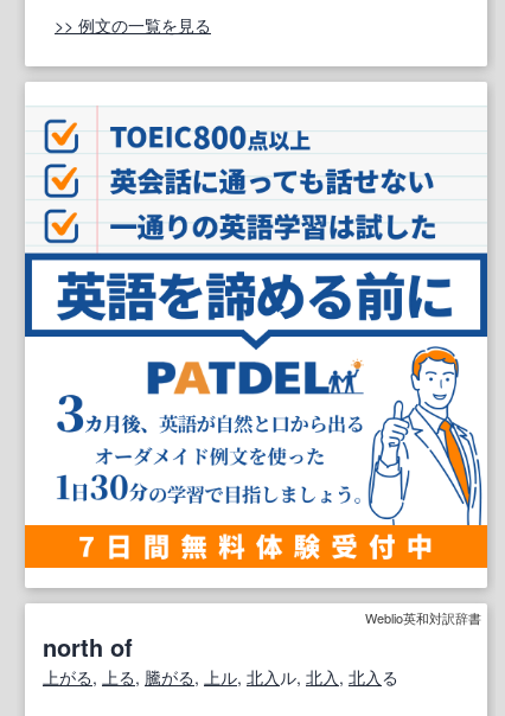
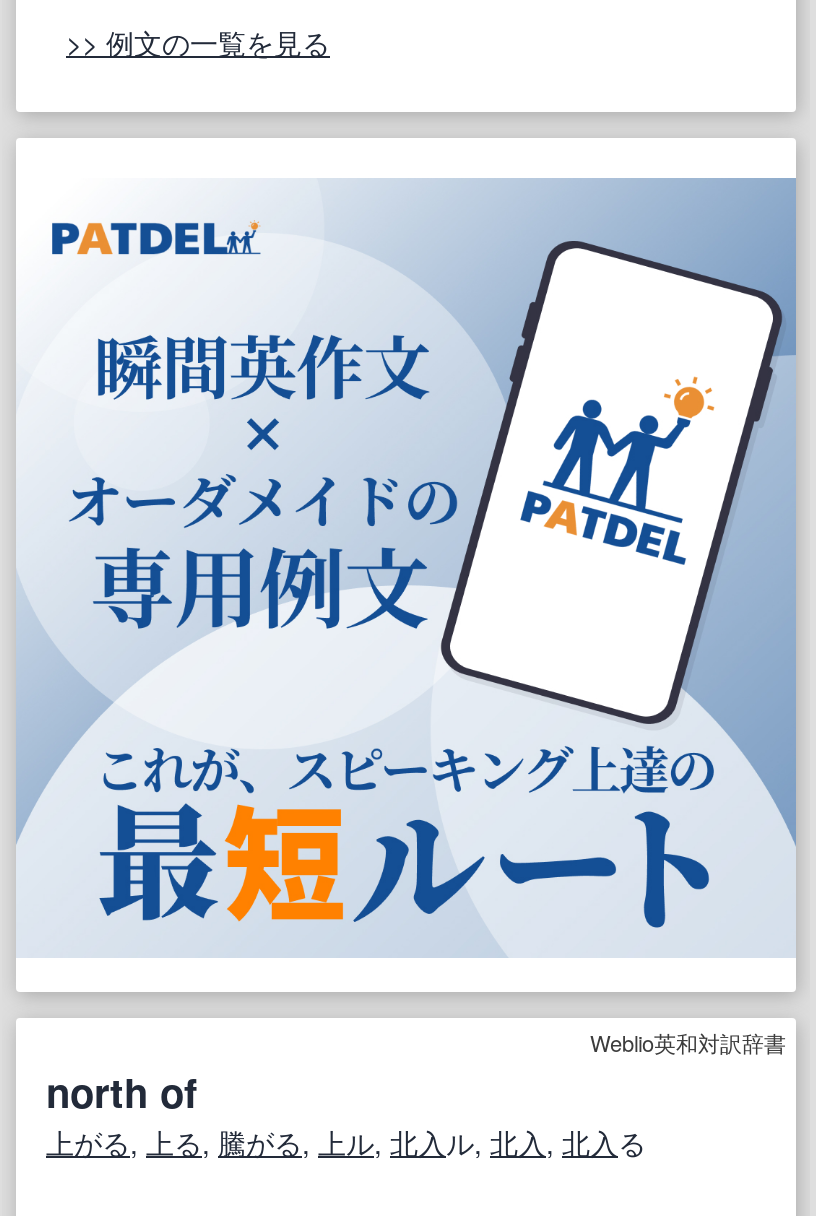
- [image]
+ [image]
